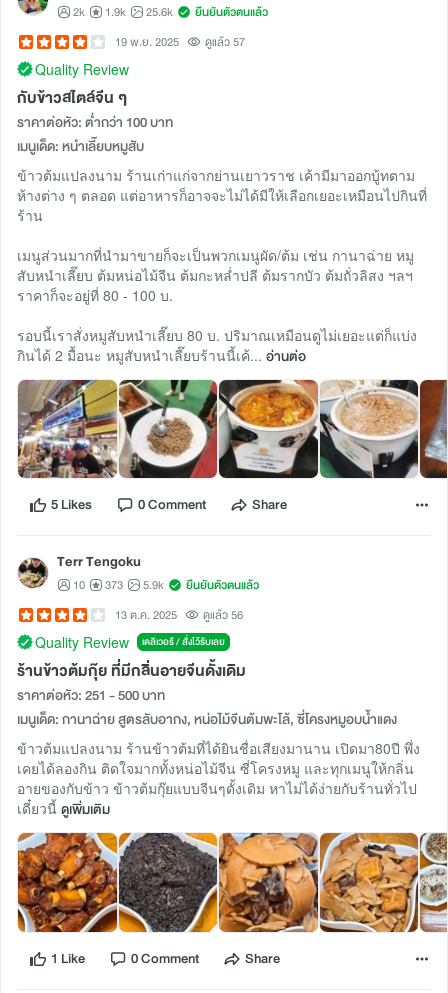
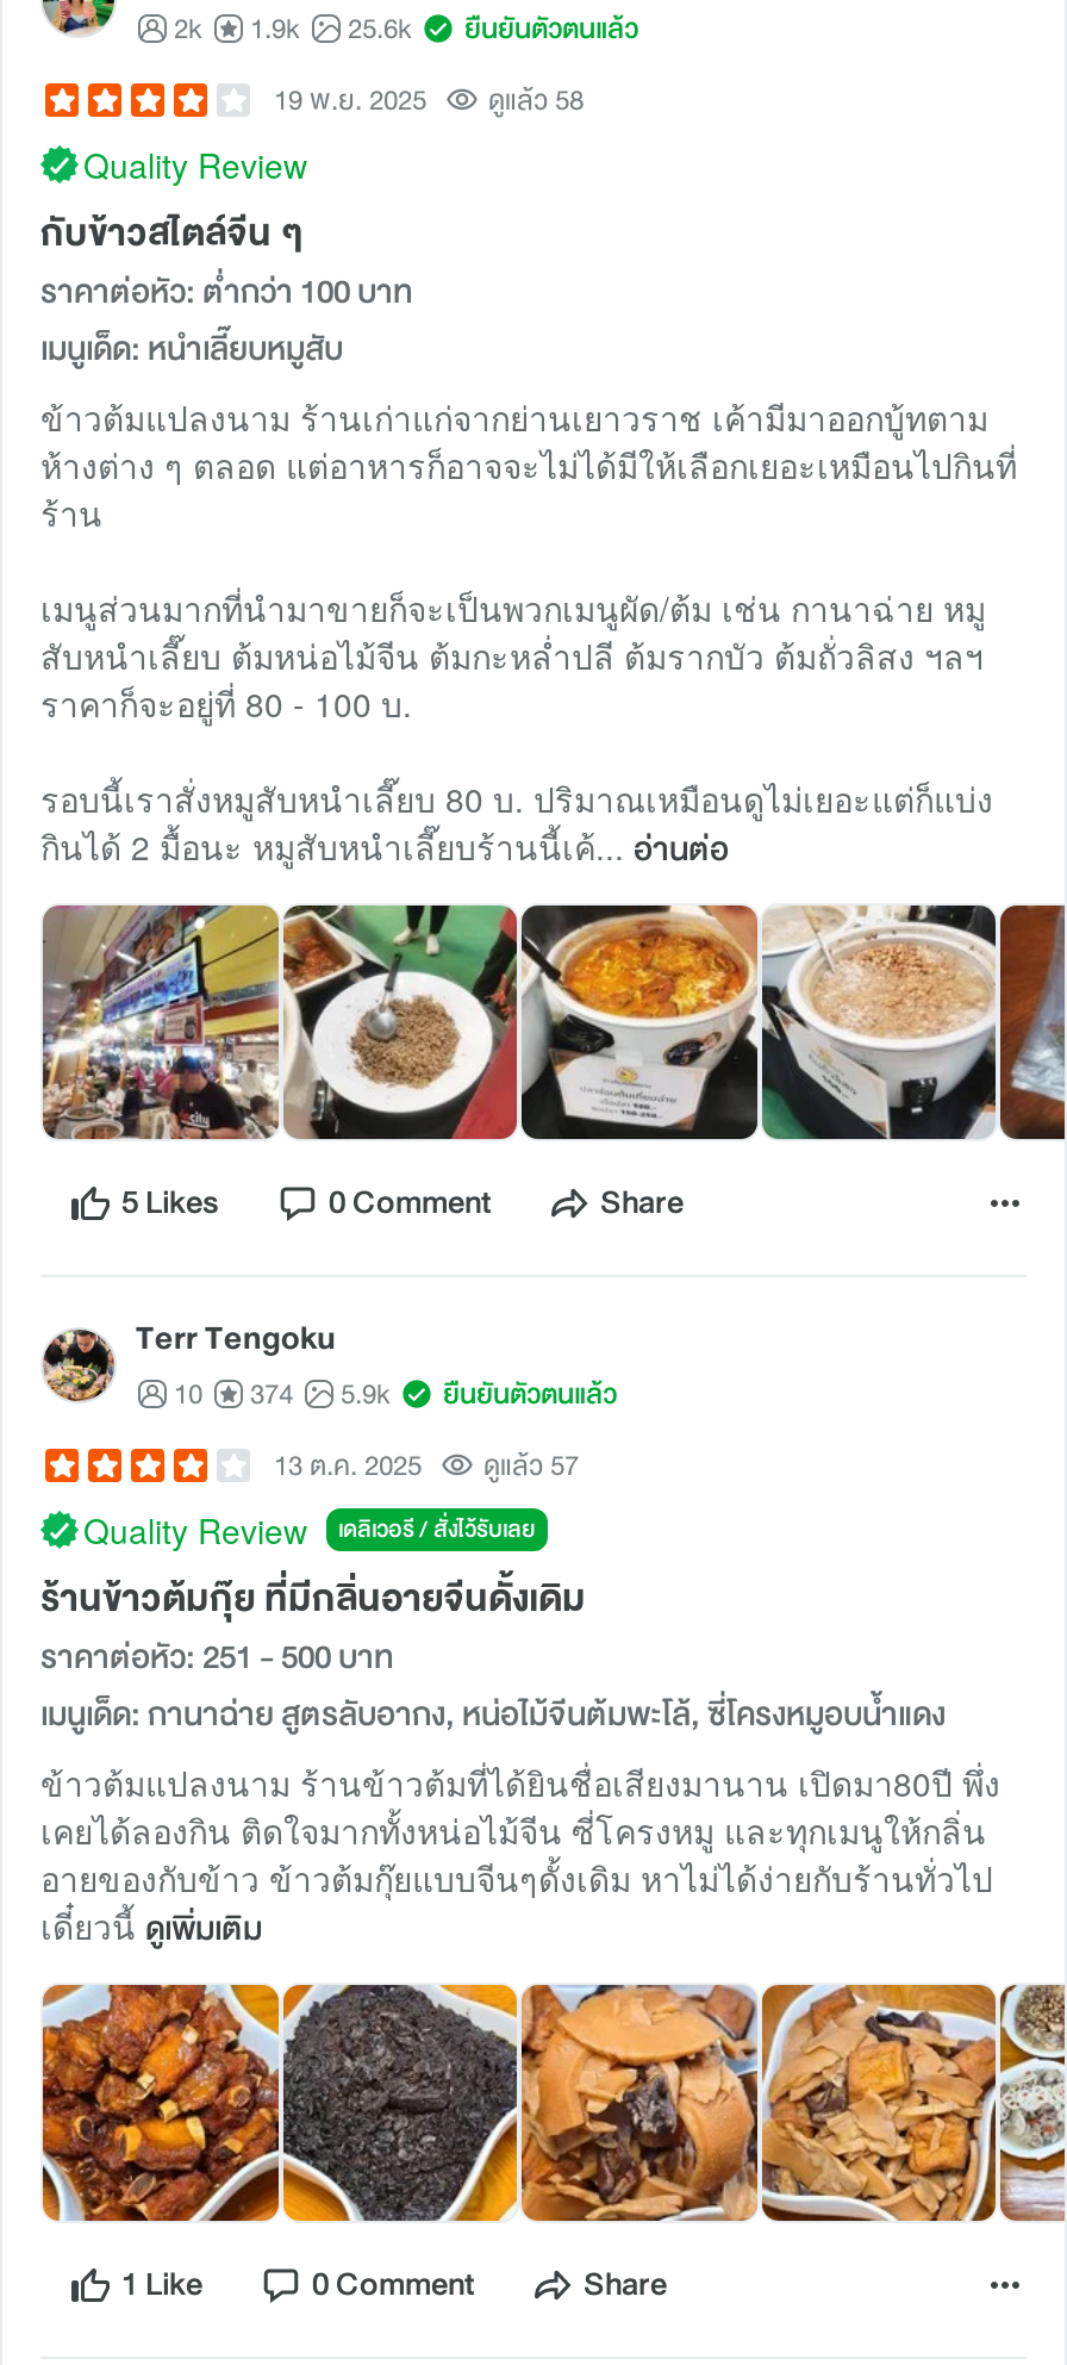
- 19 พ.ย. 2025 ดูแล้ว 57
+ 19 พ.ย. 2025 ดูแล้ว 58

- 10 373 5.9k ยืนยันตัวตนแล้ว
+ 10 374 5.9k ยืนยันตัวตนแล้ว

- 13 ต.ค. 2025 ดูแล้ว 56
+ 13 ต.ค. 2025 ดูแล้ว 57
